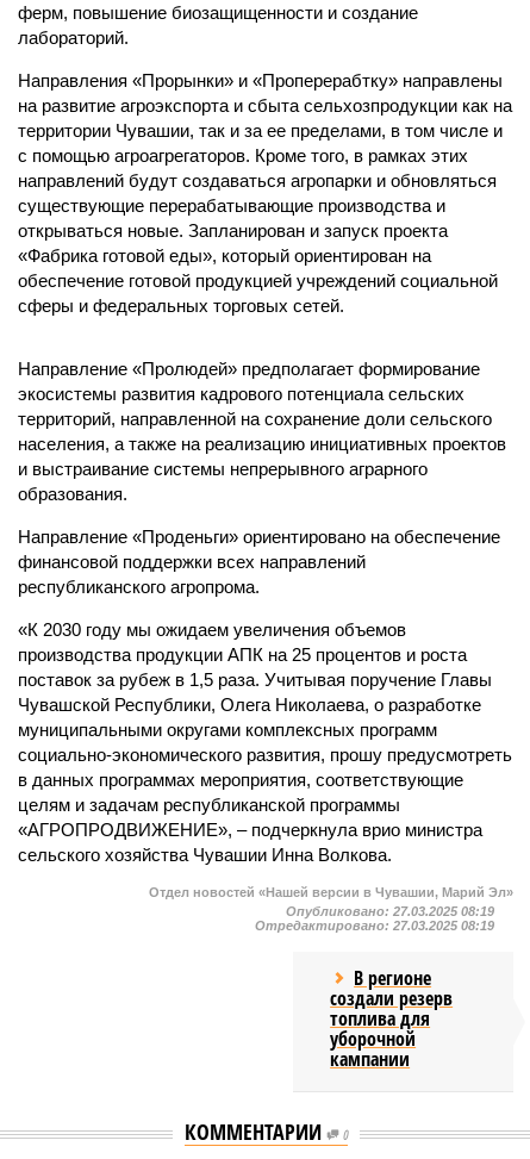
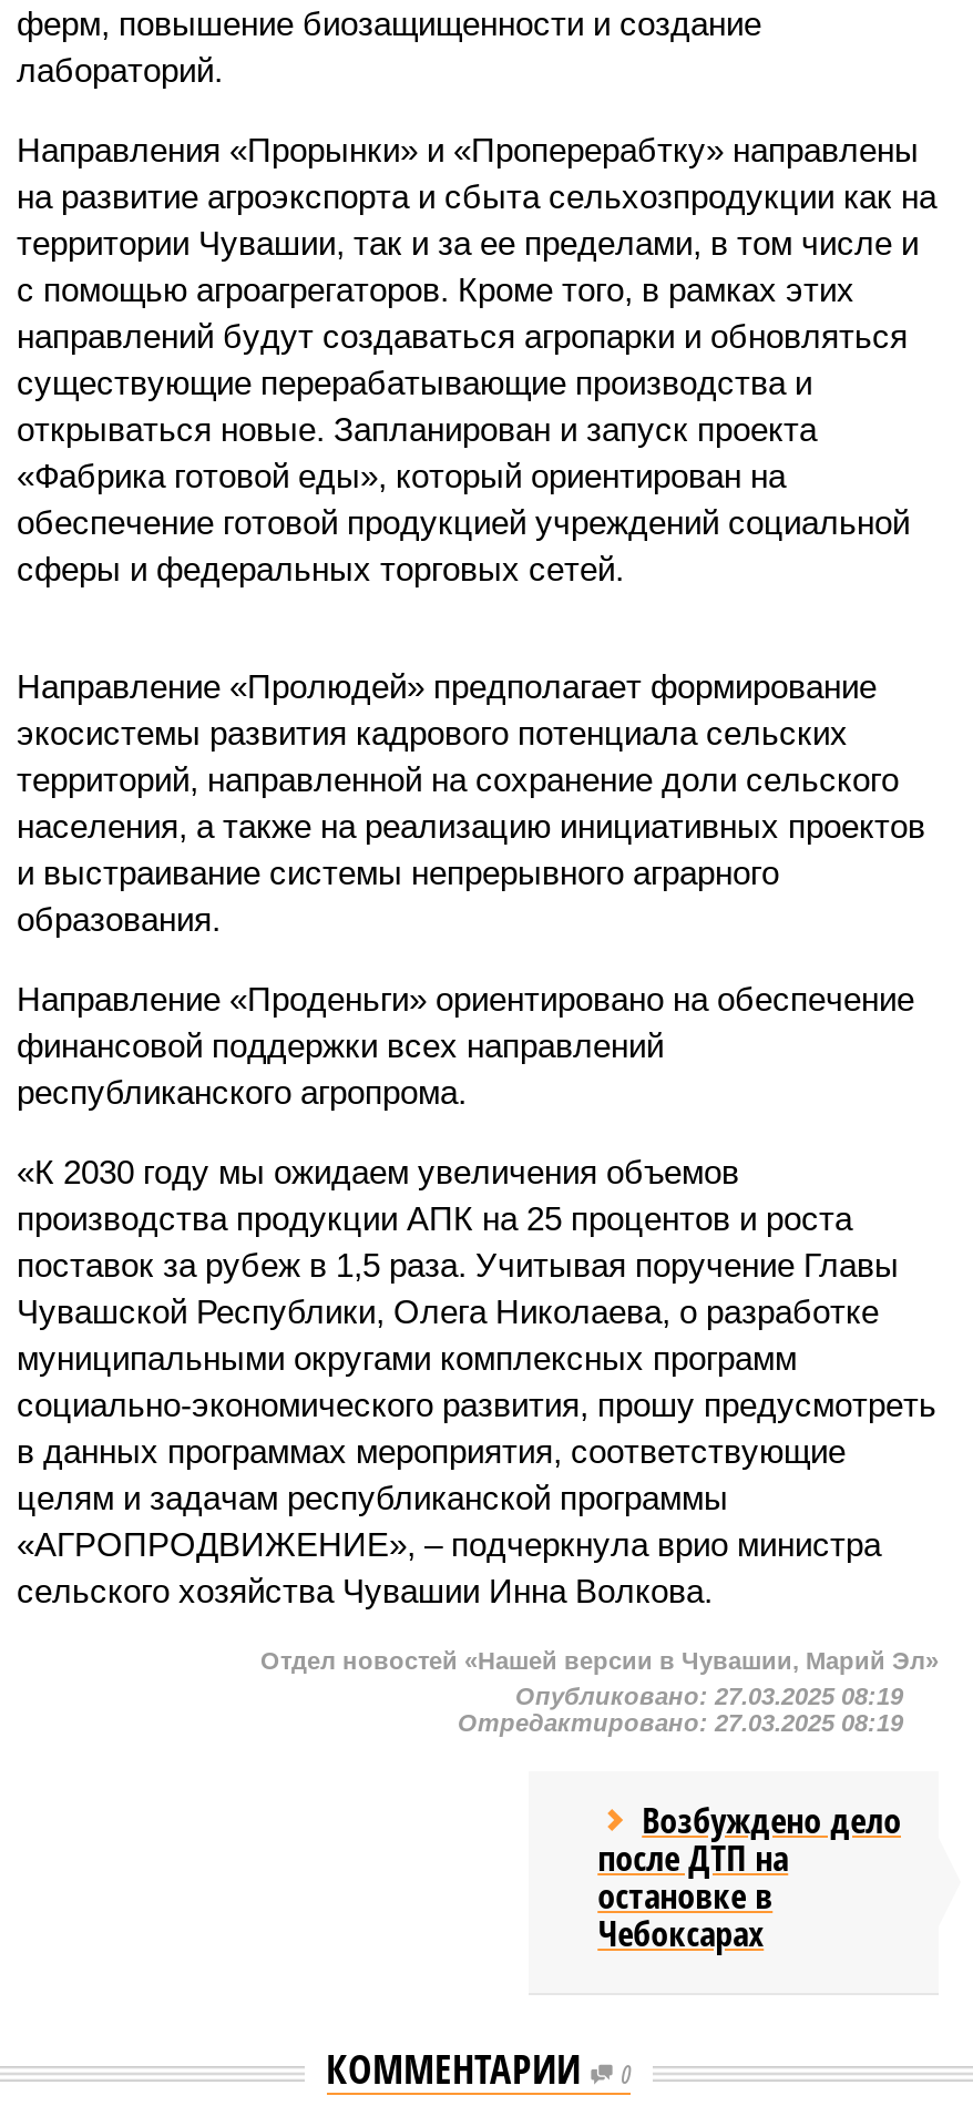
- В регионе
- создали резерв
- топлива для
- уборочной
- кампании
+ Возбуждено дело
+ после ДТП на
+ остановке в
+ Чебоксарах
